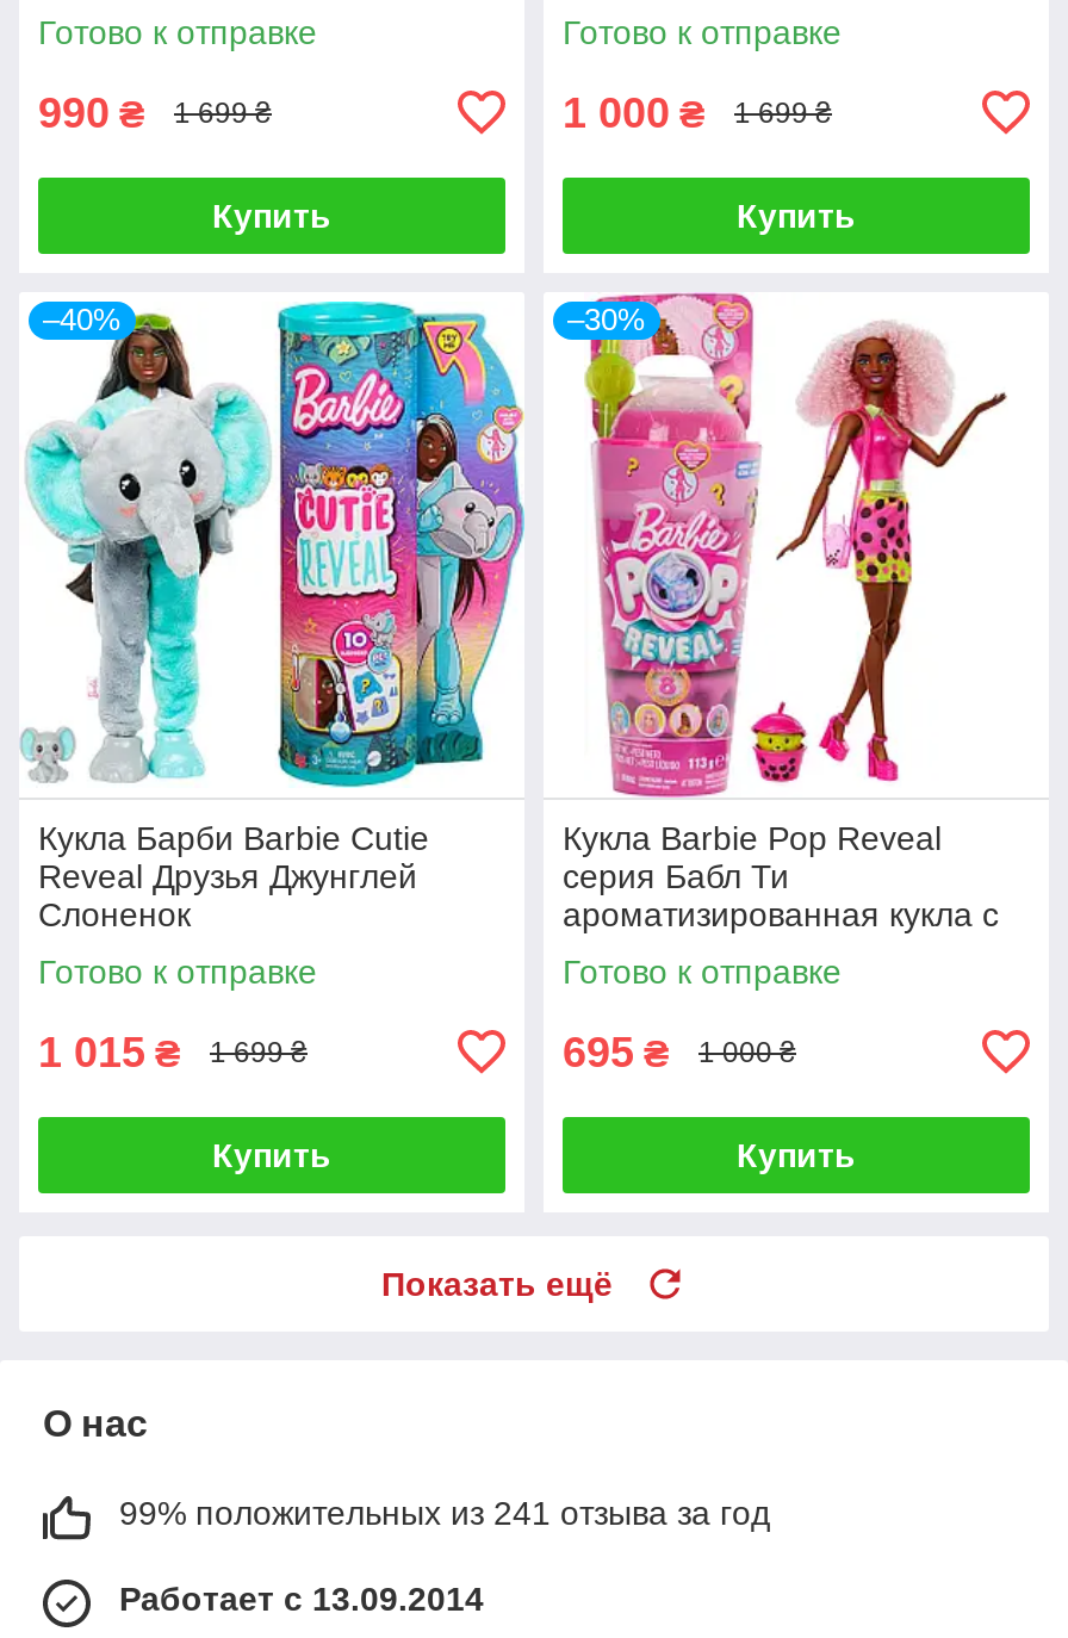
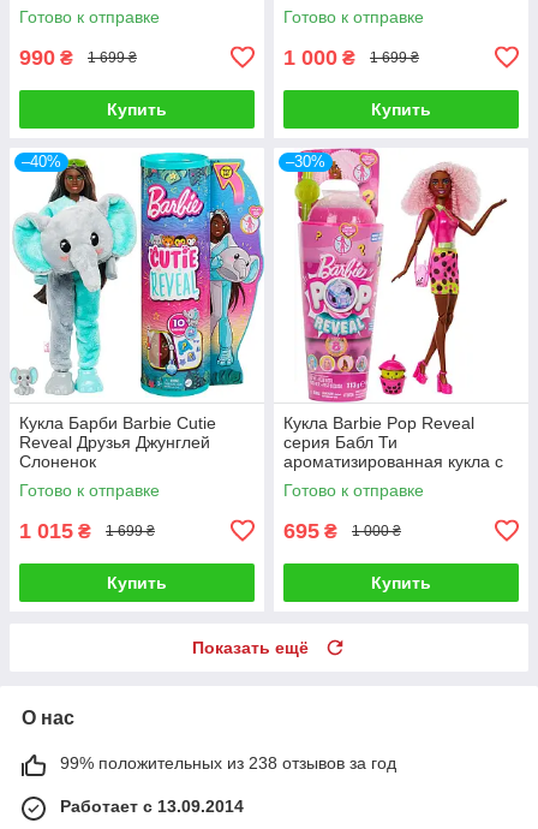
- 99% положительных из 241 отзыва за год
+ 99% положительных из 238 отзывов за год
